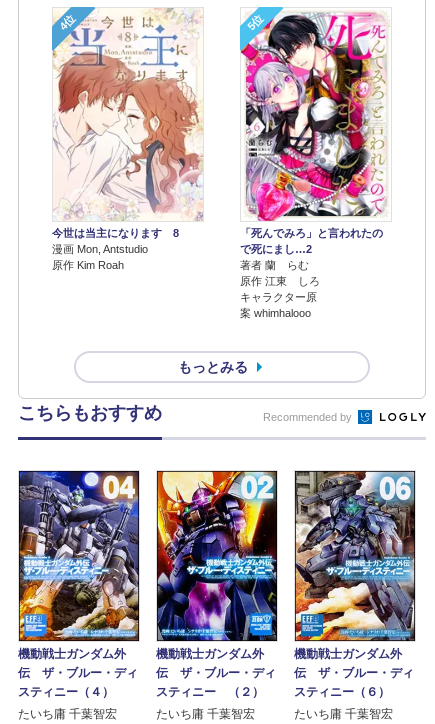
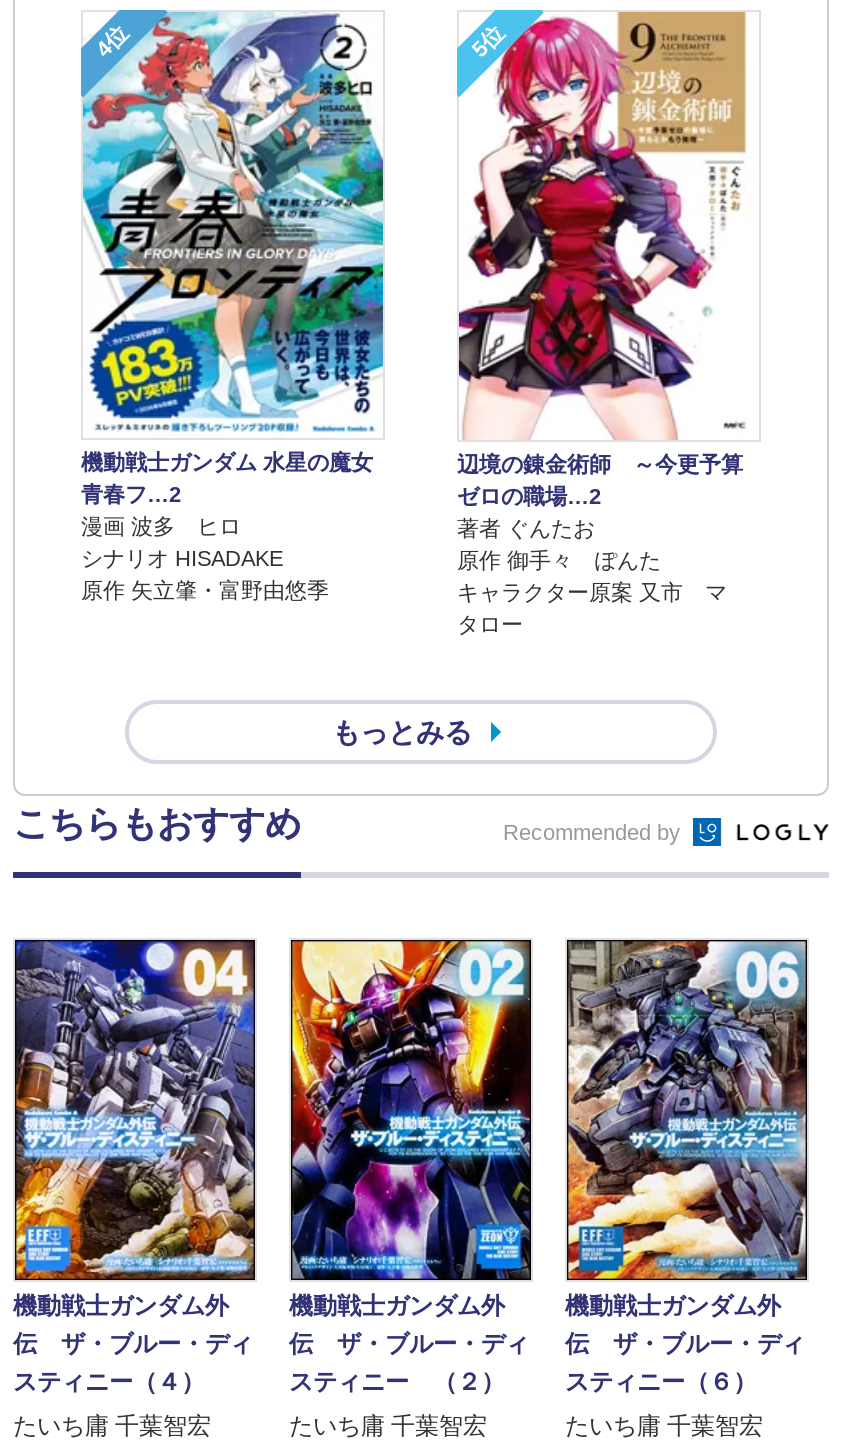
- [image]
- 今世は当主になります 8
- 漫画 Mon, Antstudio
- 原作 Kim Roah
+ [image]
+ 機動戦士ガンダム 水星の魔女
+ 青春フ…2
+ 漫画 波多 ヒロ
+ シナリオ HISADAKE
+ 原作 矢立肇・富野由悠季

- [image]
- 「死んでみろ」と言われたの
- で死にまし…2
- 著者 蘭 らむ
- 原作 江東 しろ
- キャラクター原
- 案 whimhalooo
+ [image]
+ 辺境の錬金術師 ～今更予算
+ ゼロの職場…2
+ 著者 ぐんたお
+ 原作 御手々 ぽんた
+ キャラクター原案 又市 マ
+ タロー
